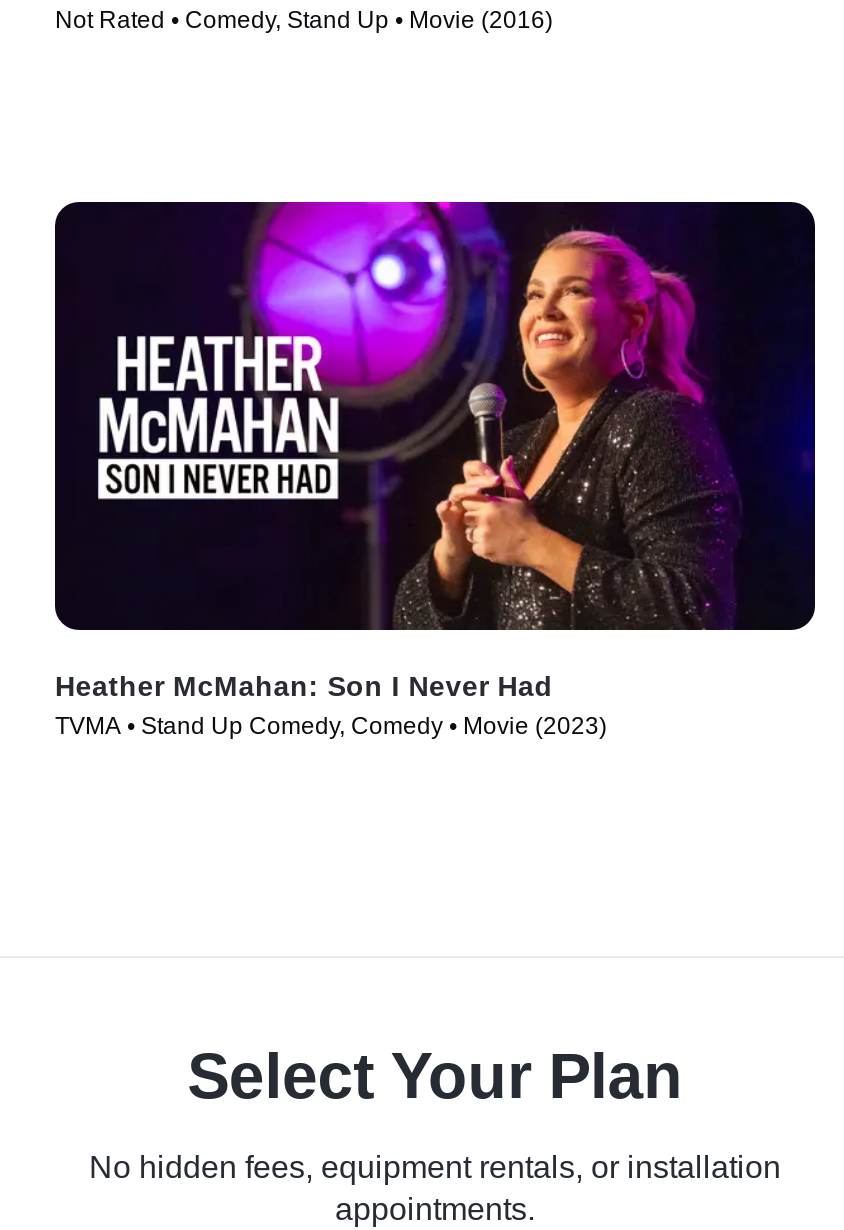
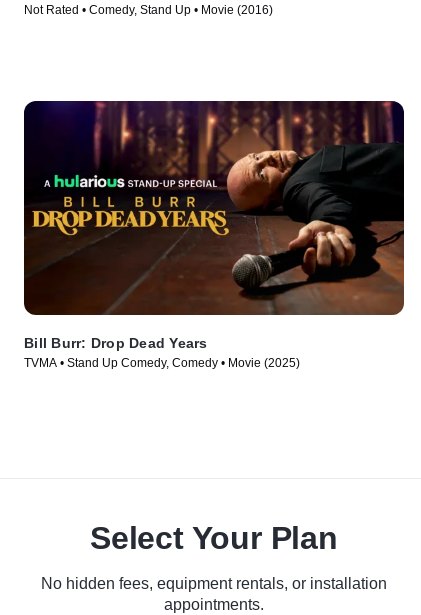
- [image]
- Heather McMahan: Son I Never Had
- TVMA • Stand Up Comedy, Comedy • Movie (2023)
+ [image]
+ Bill Burr: Drop Dead Years
+ TVMA • Stand Up Comedy, Comedy • Movie (2025)
